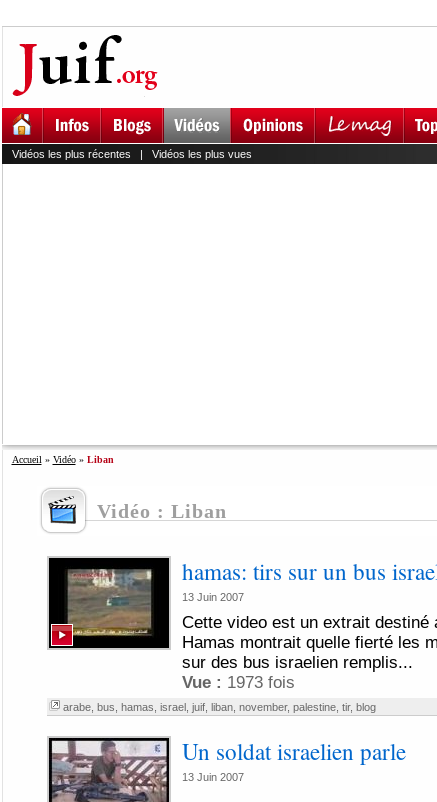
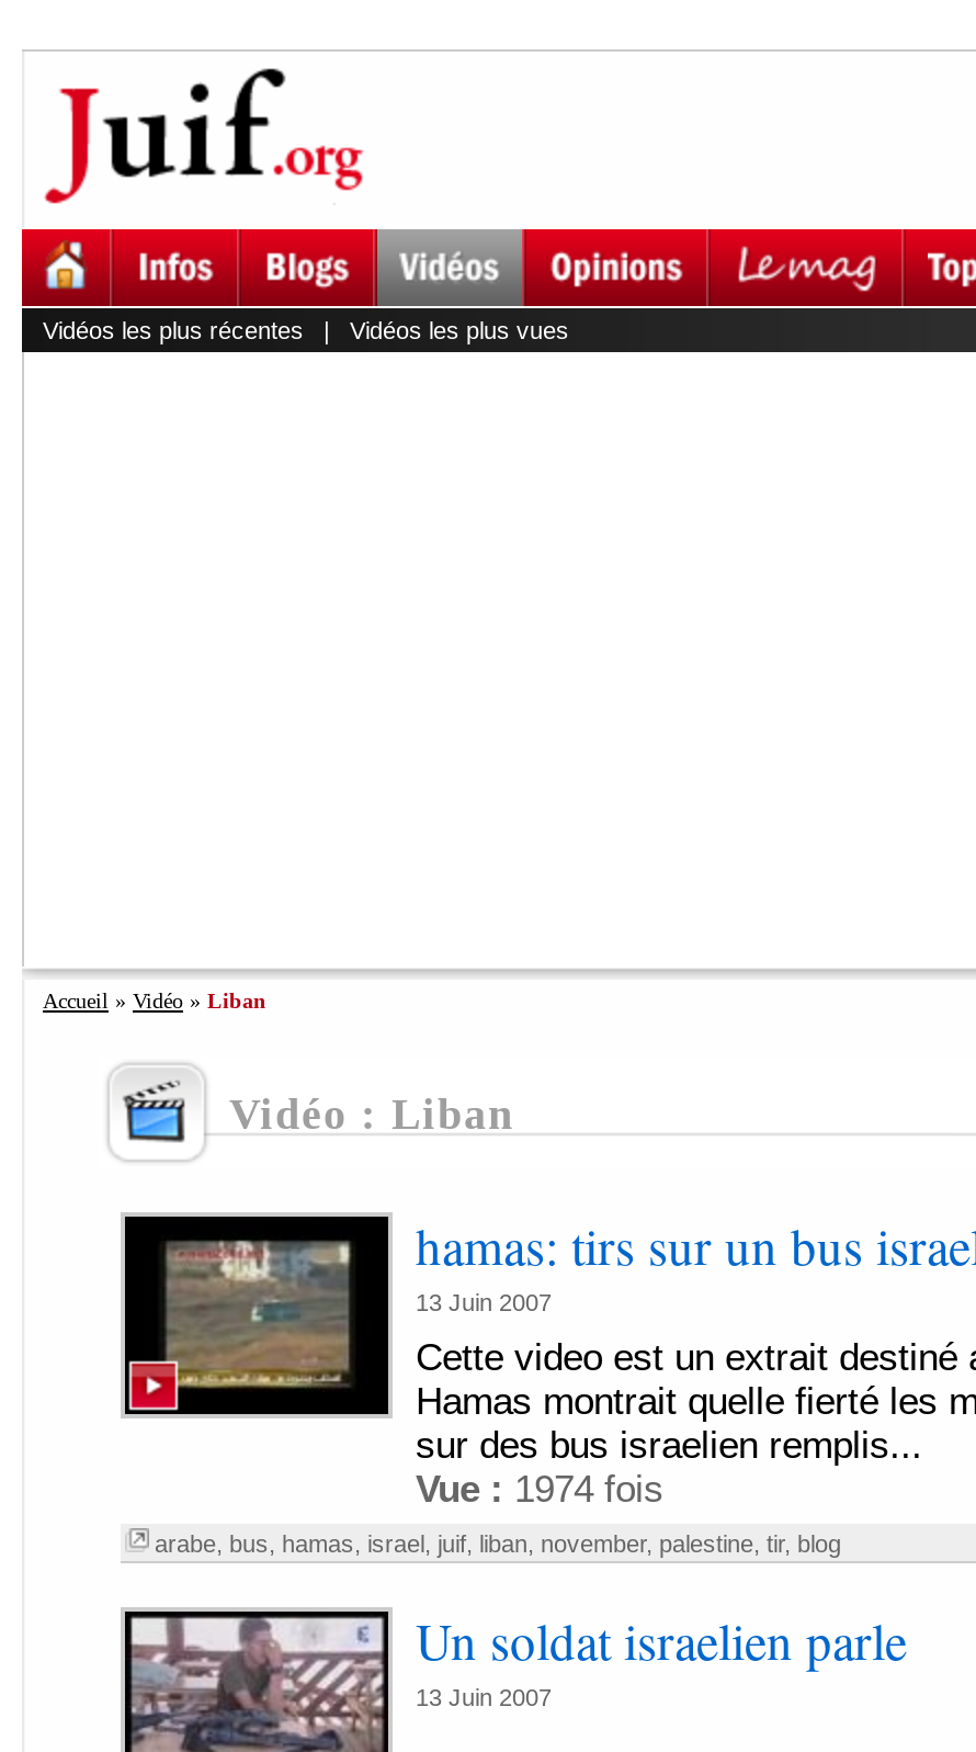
- Vue : 1973 fois
+ Vue : 1974 fois
